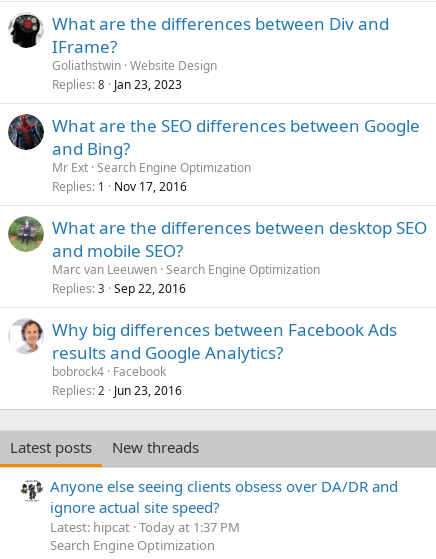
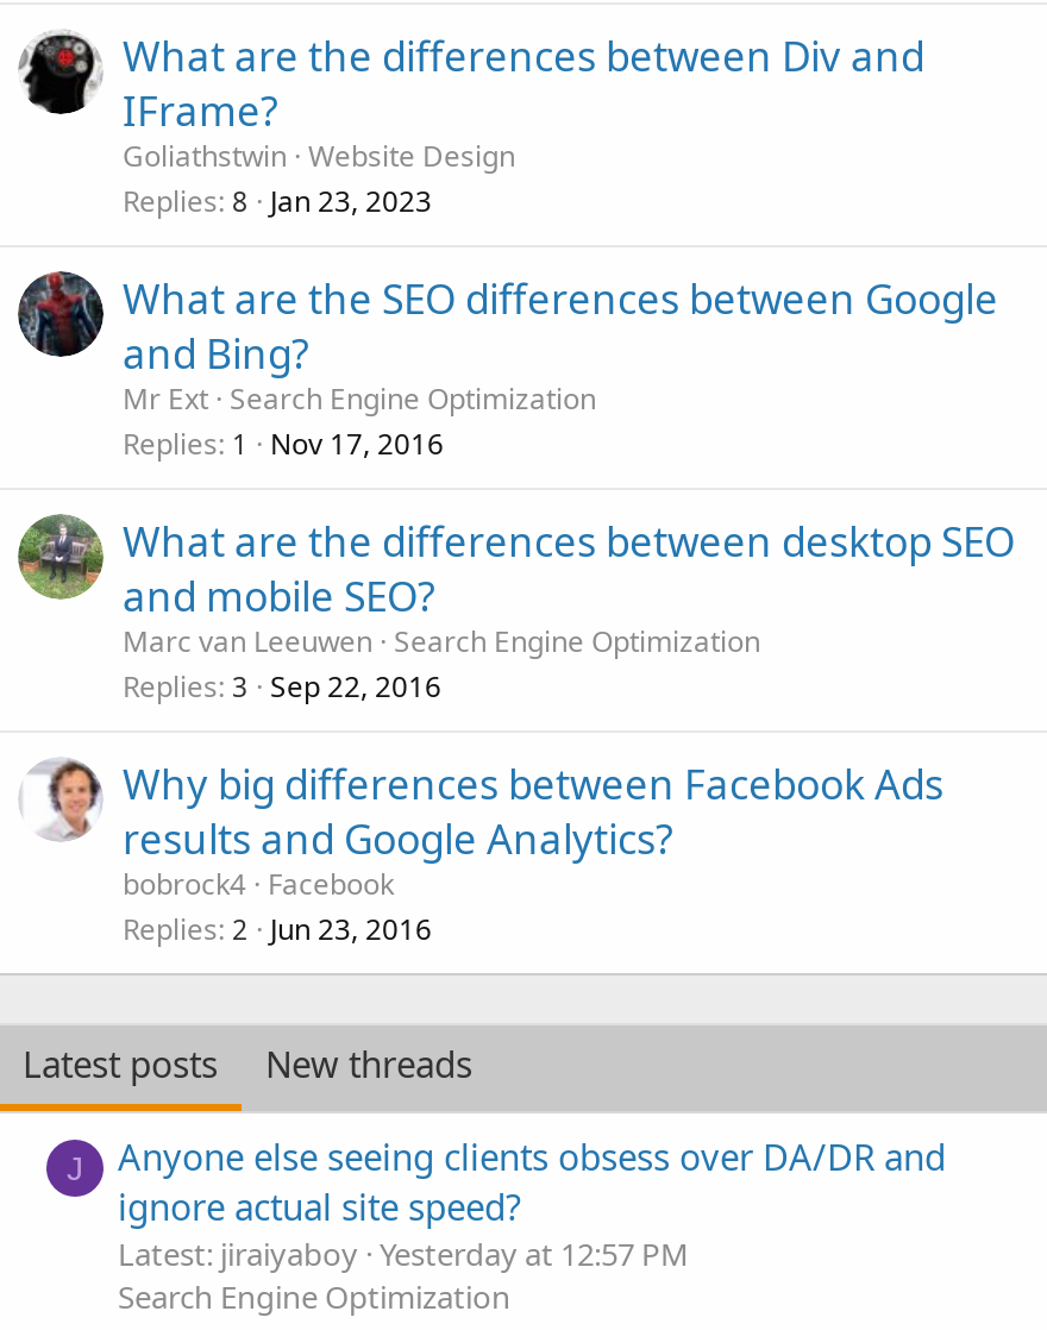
+ J

- Latest: hipcat Today at 1:37 PM
+ Latest: jiraiyaboy Yesterday at 12:57 PM
